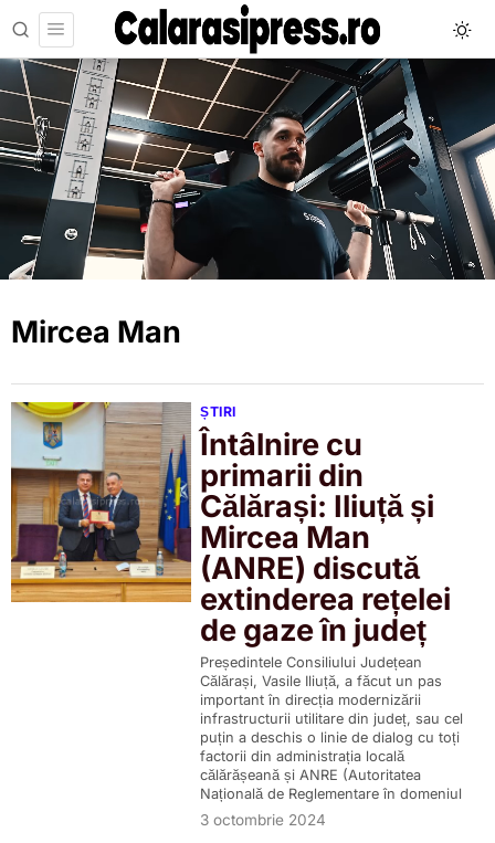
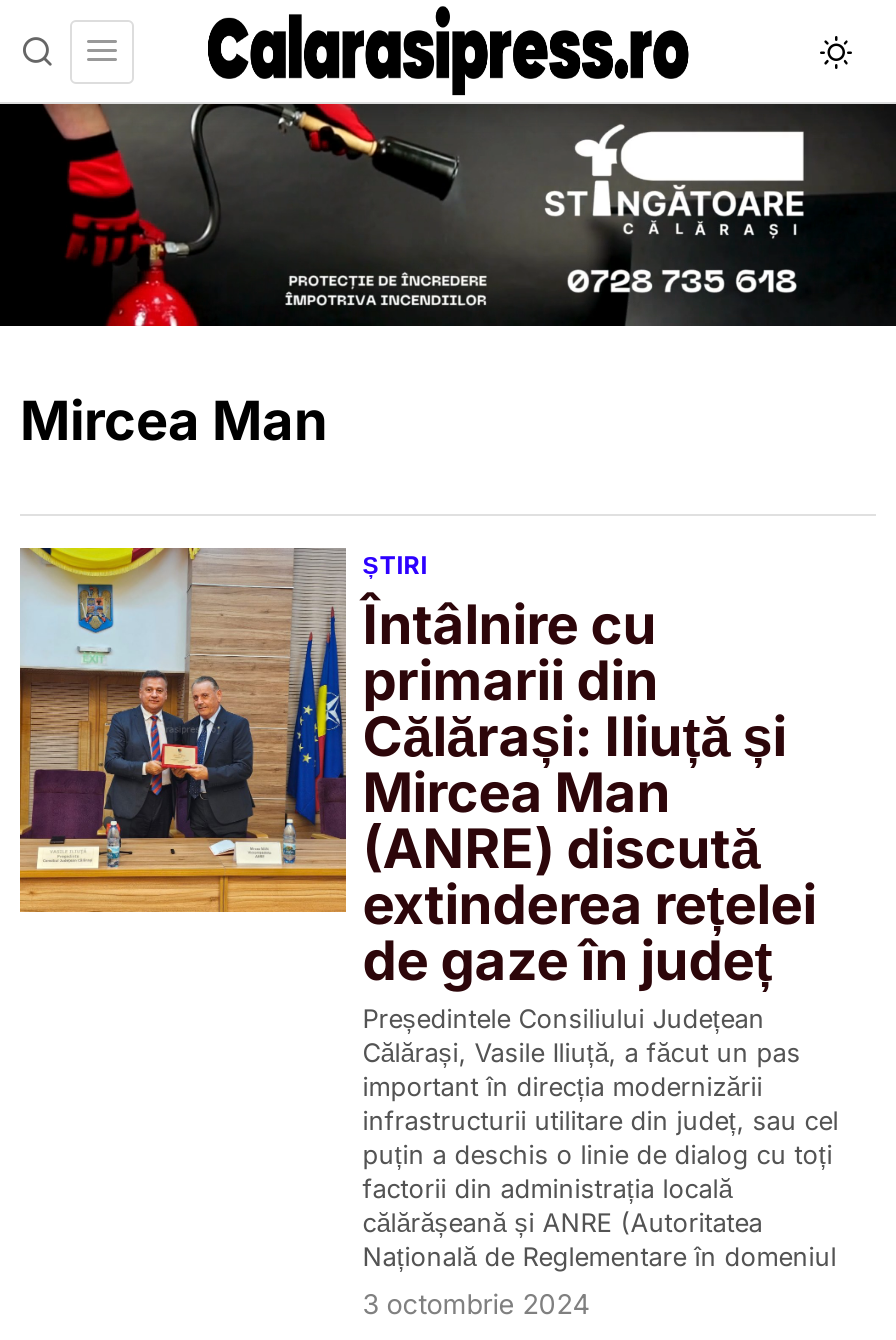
- [image]
+ [image]
